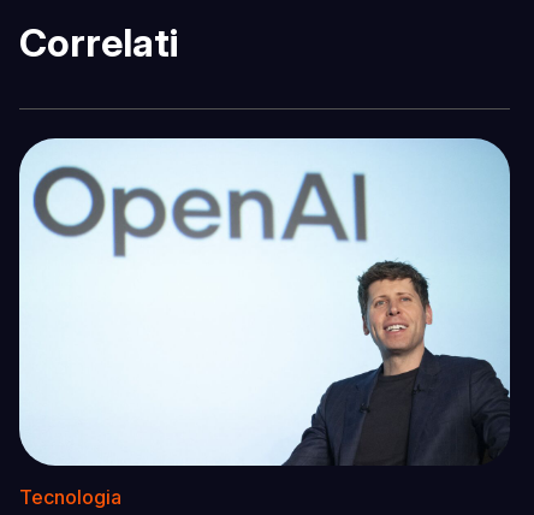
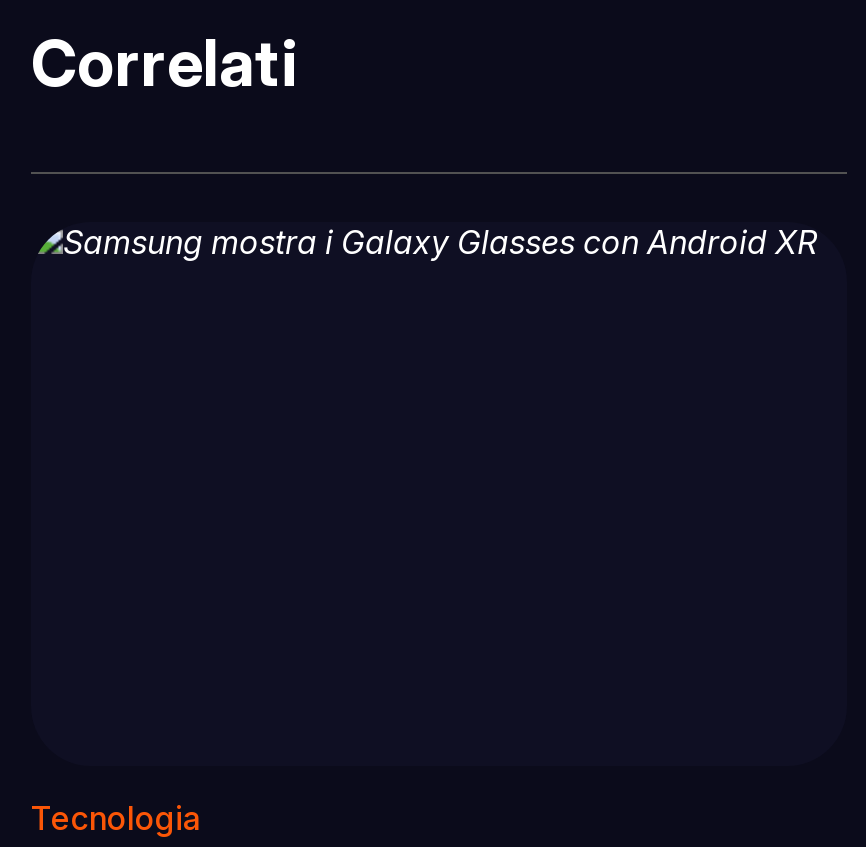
- [image]
